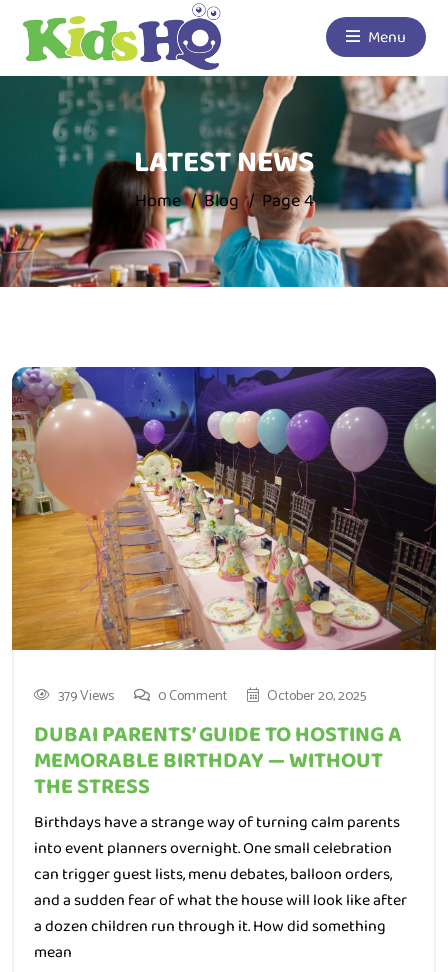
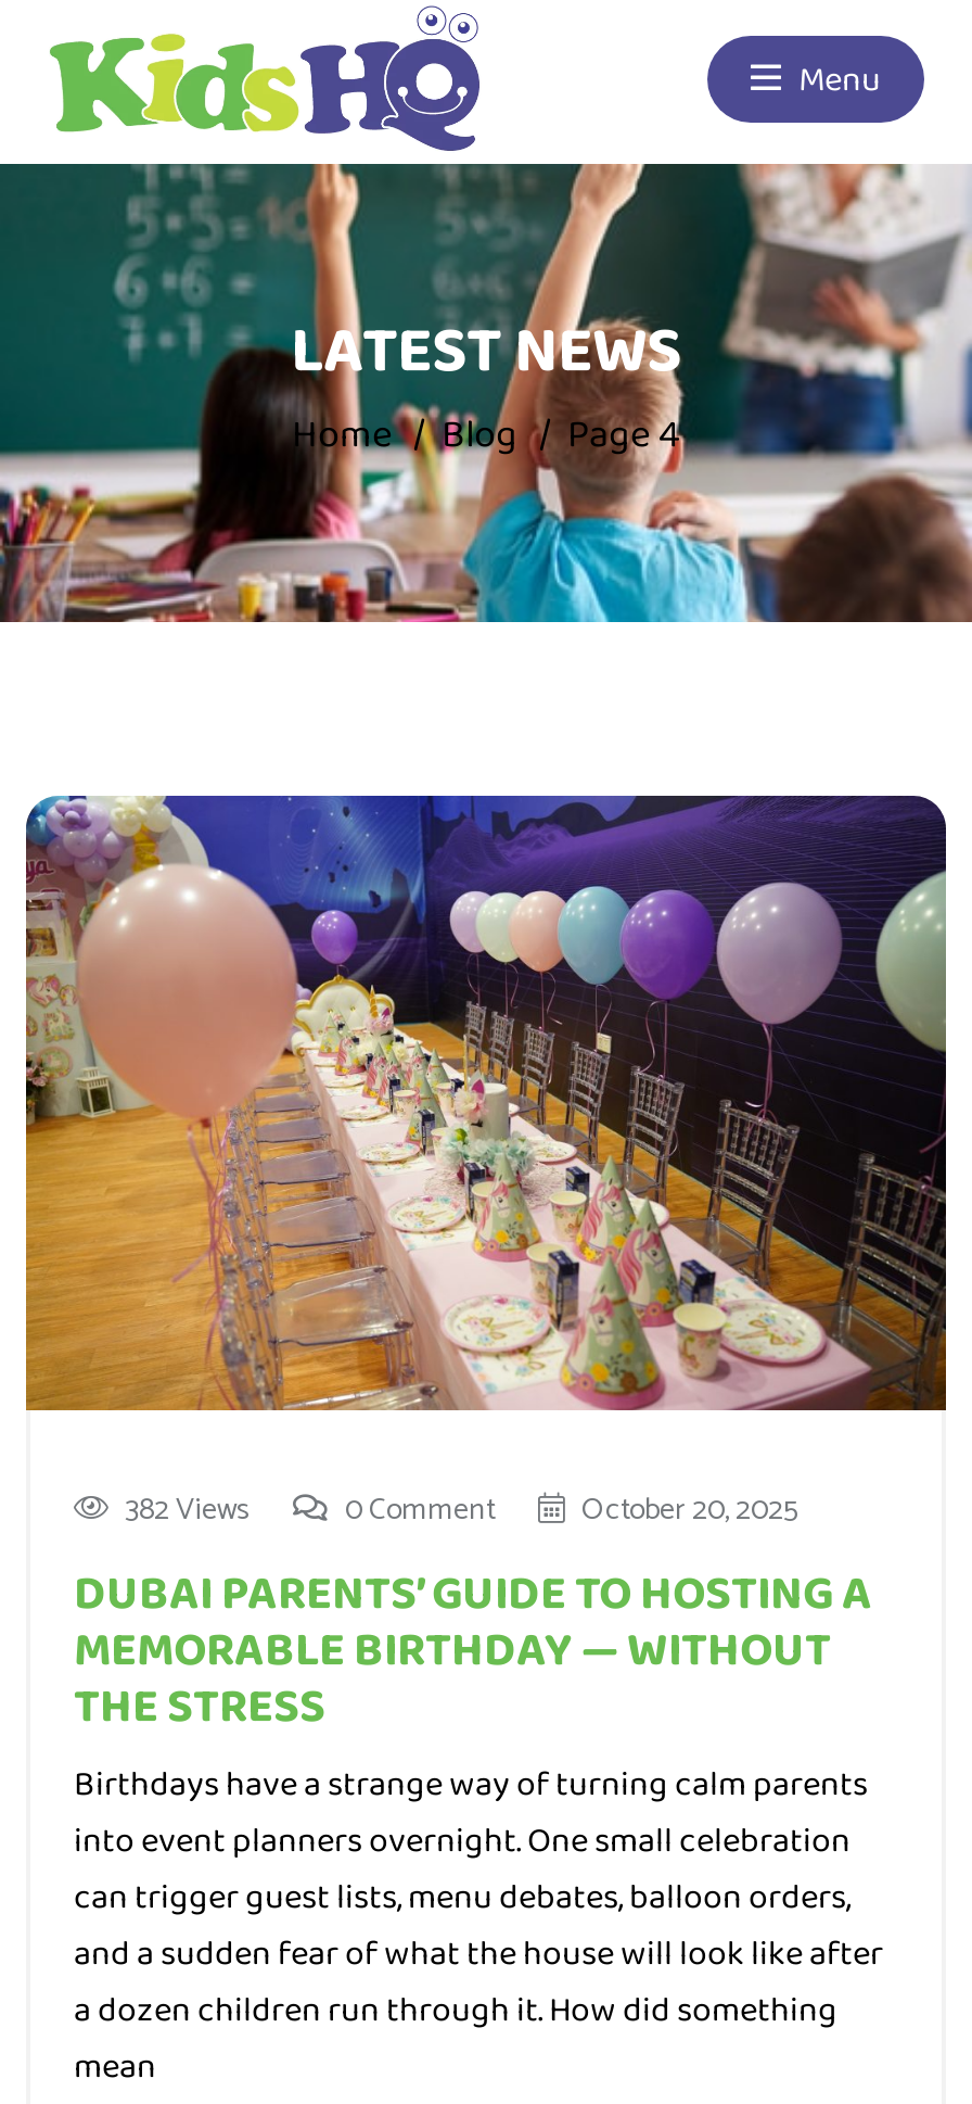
- 379 Views
+ 382 Views
